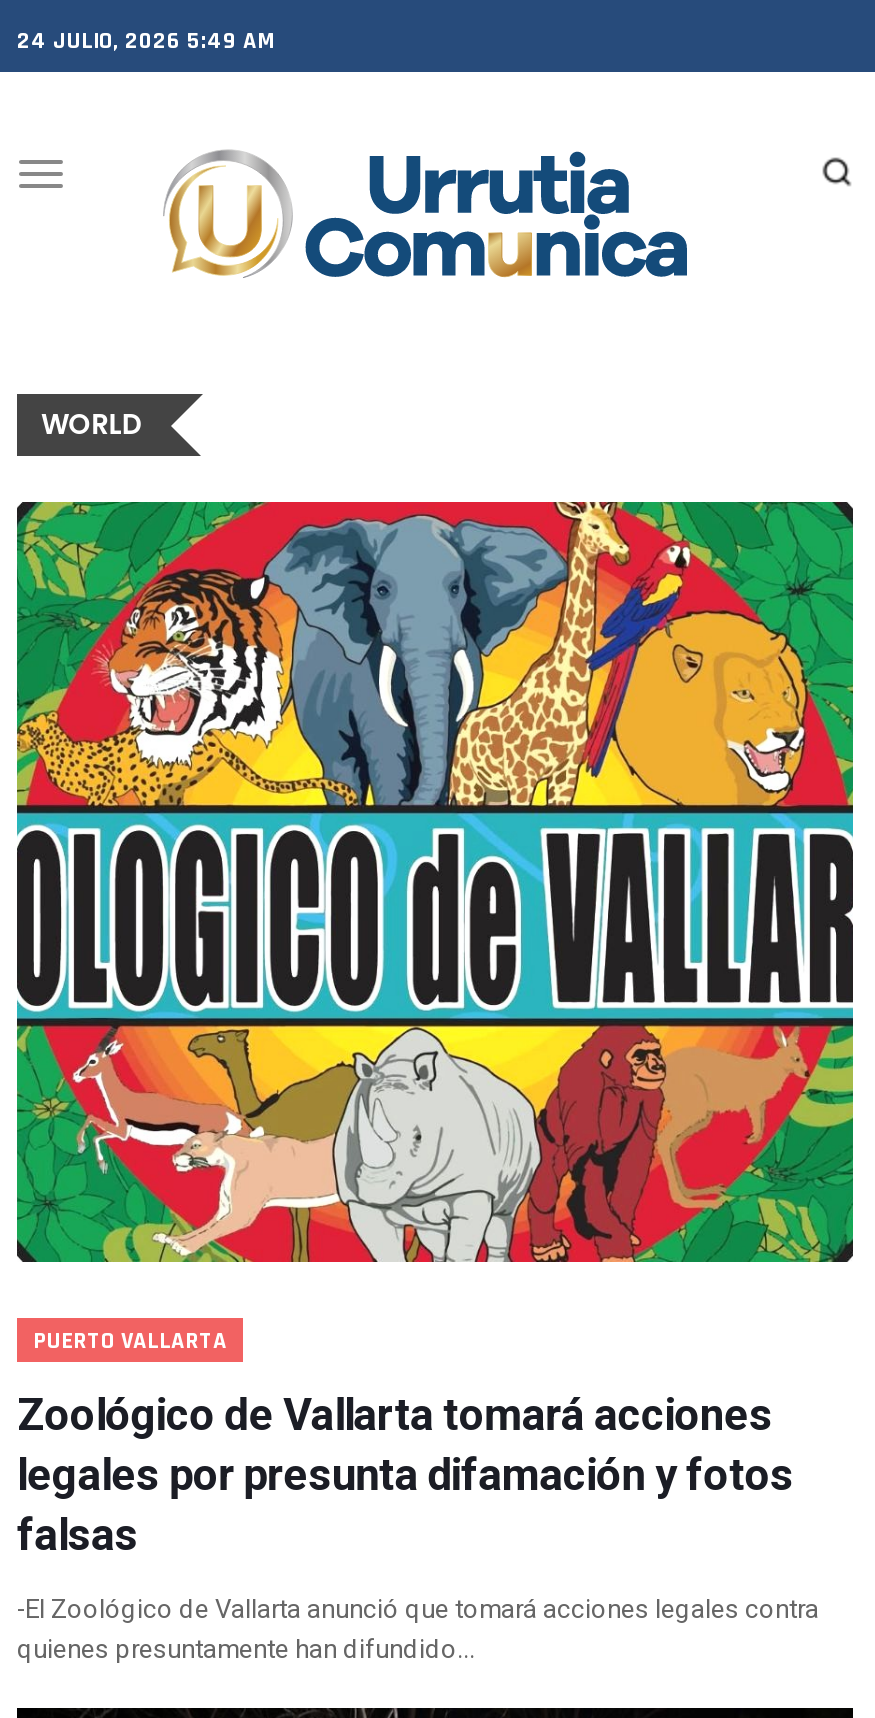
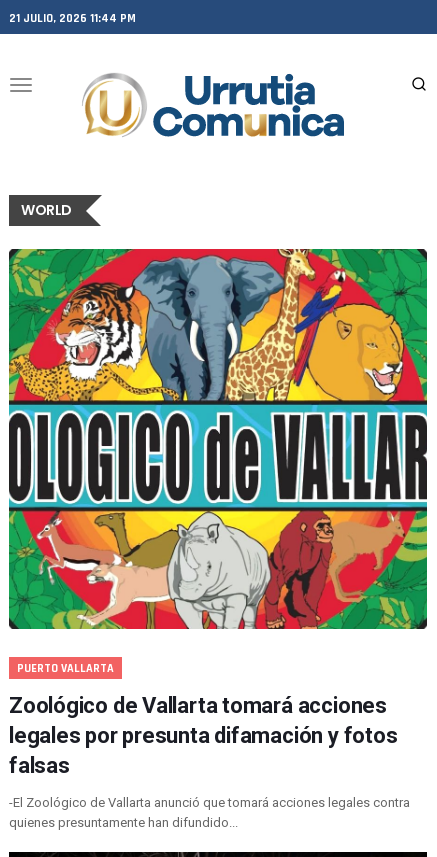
- 24 JULIO, 2026 5:49 AM
+ 21 JULIO, 2026 11:44 PM
